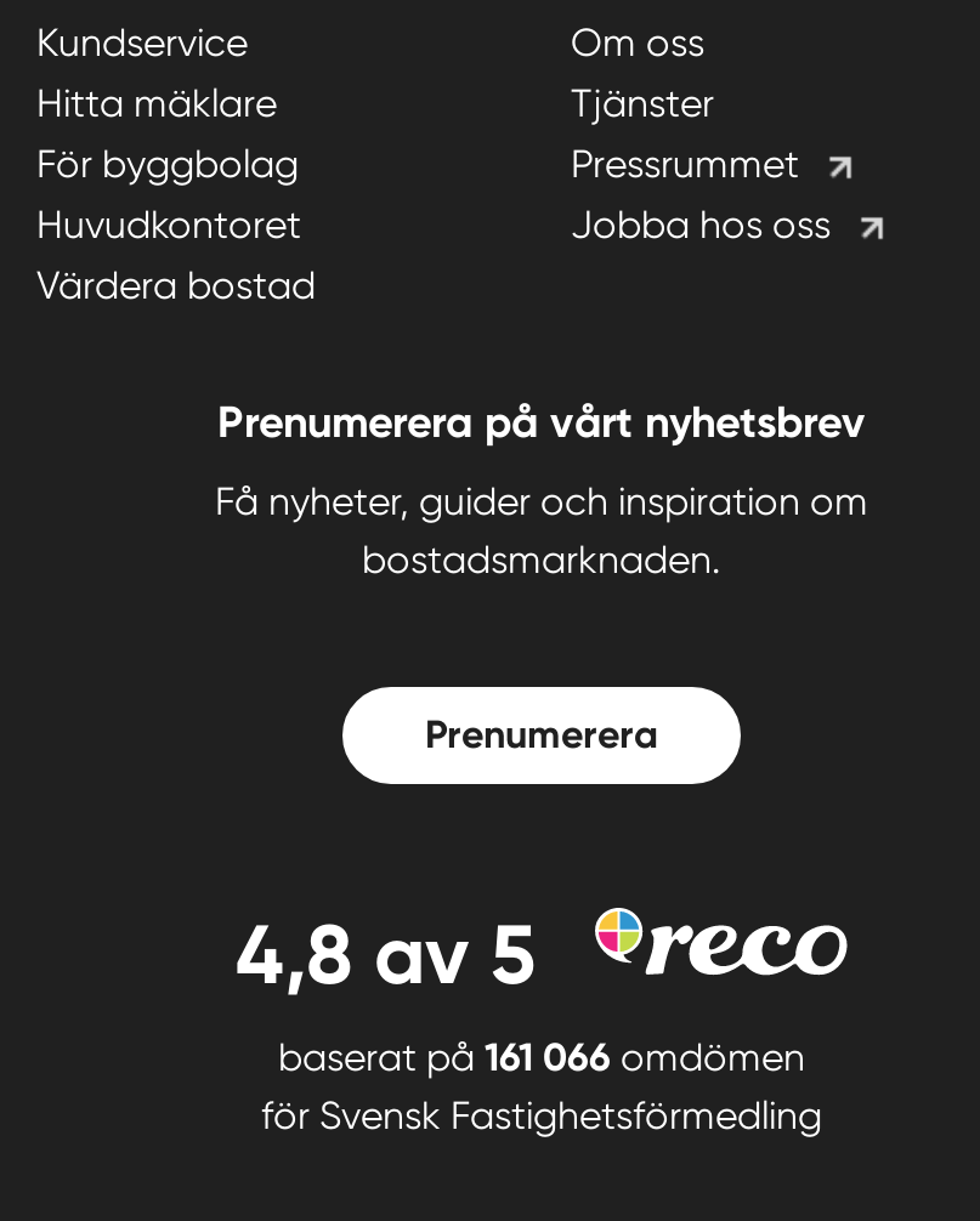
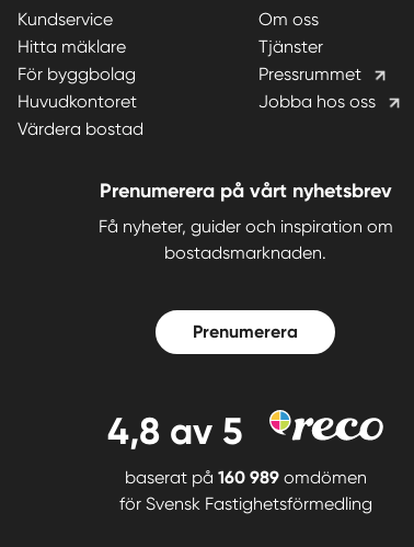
- baserat på 161 066 omdömen
+ baserat på 160 989 omdömen
